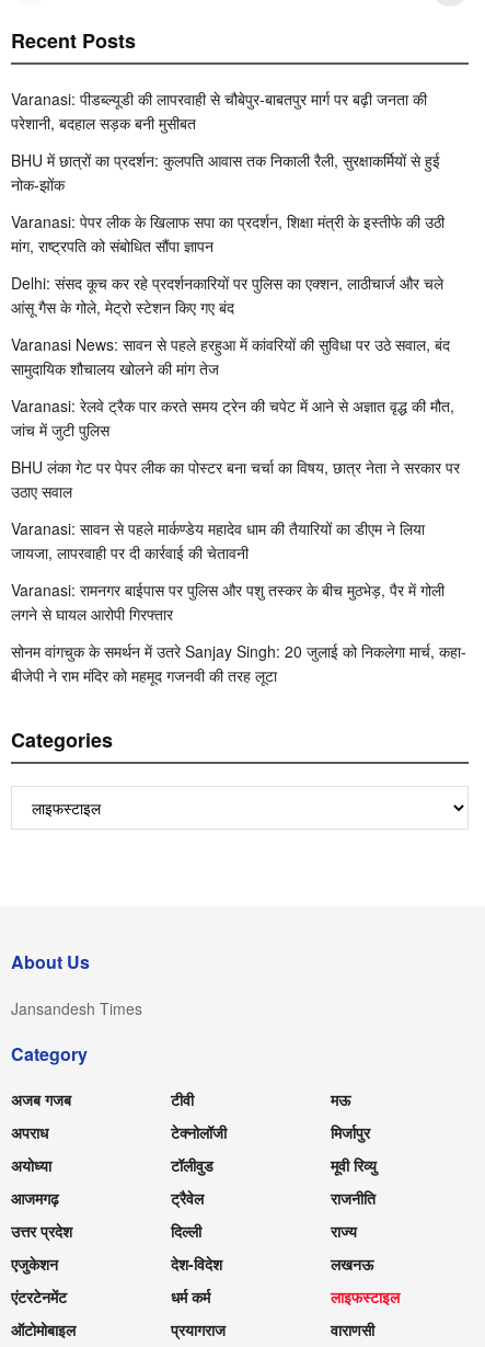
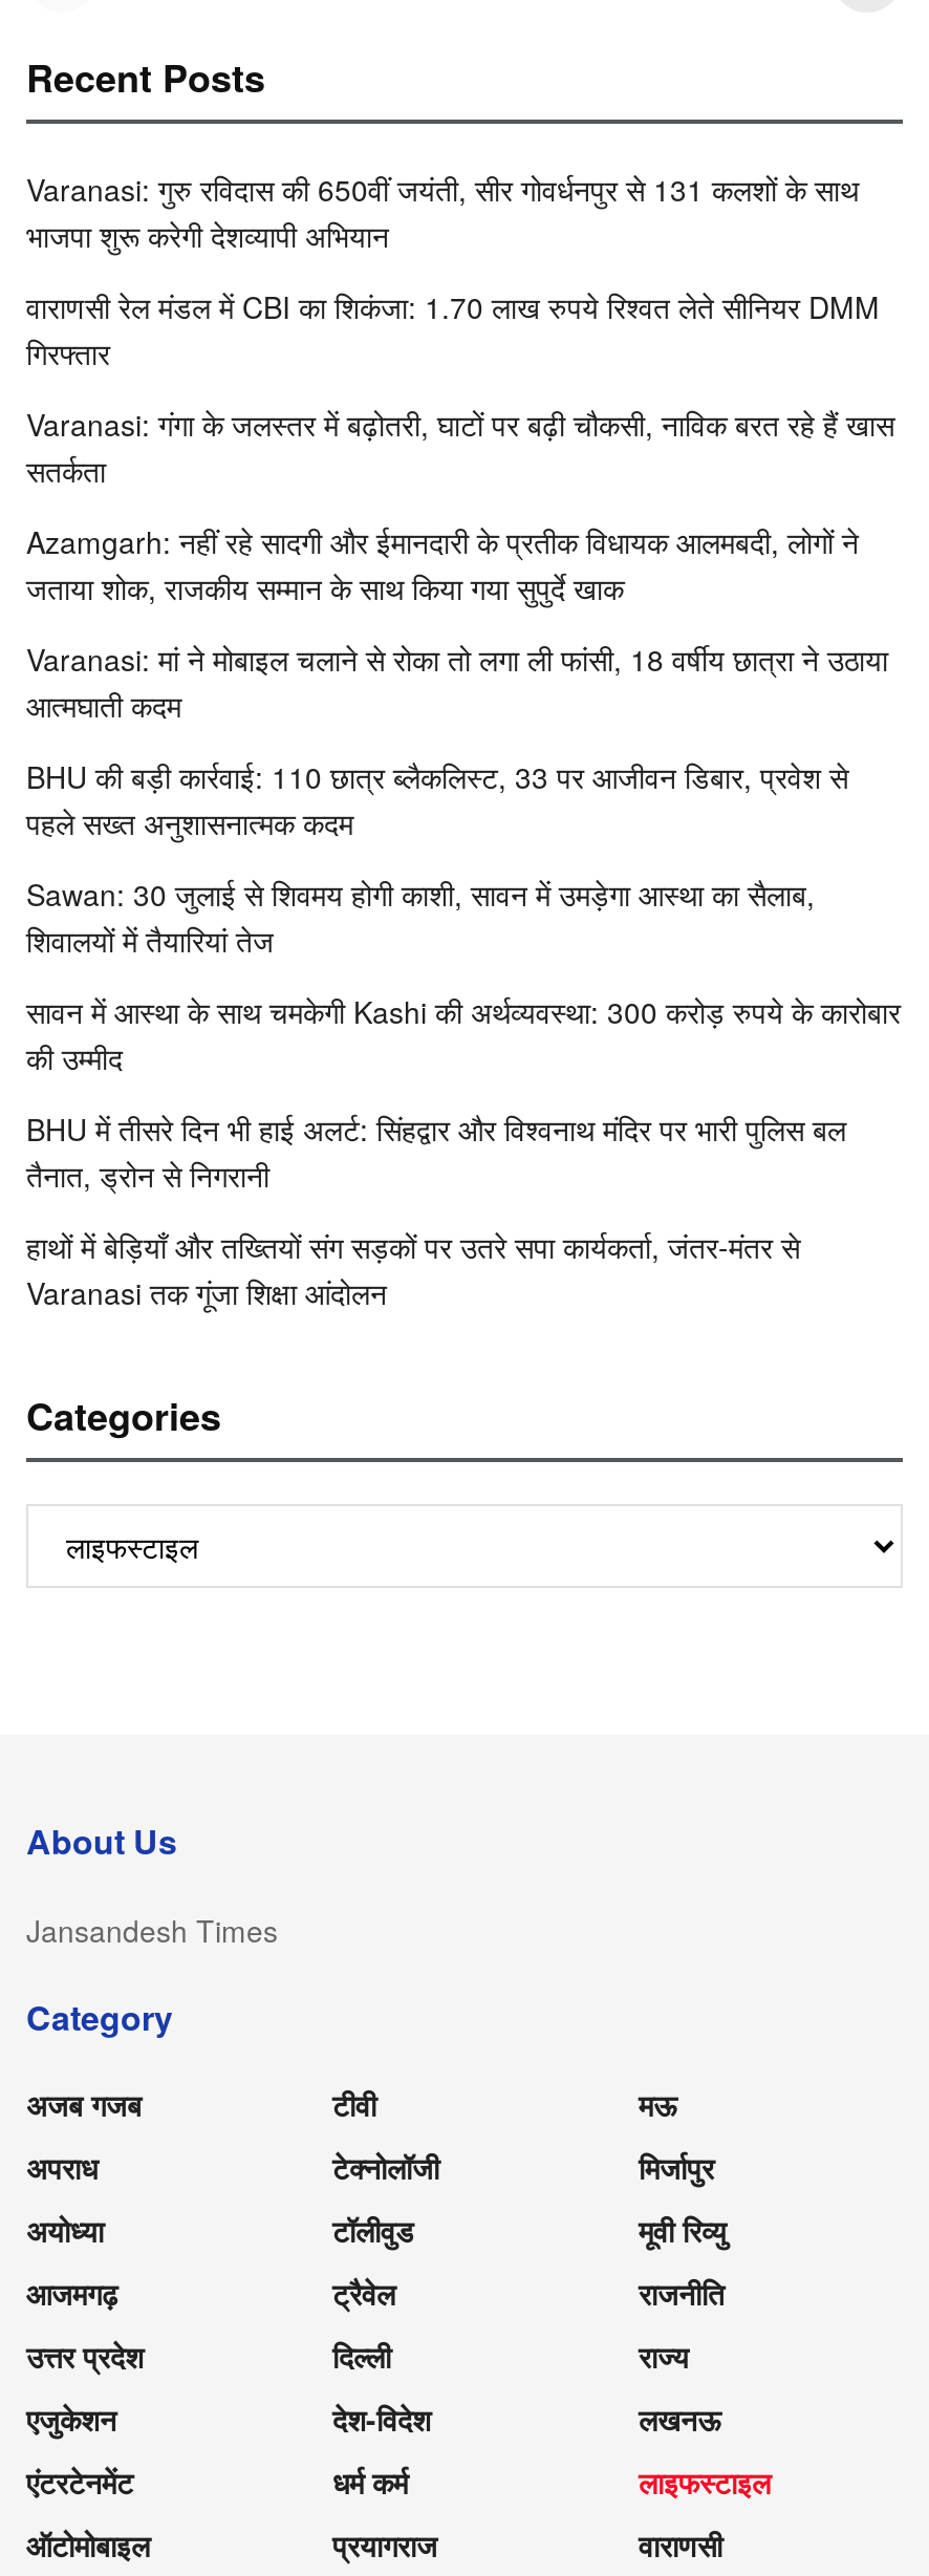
- Varanasi: पीडब्ल्यूडी की लापरवाही से चौबेपुर-बाबतपुर मार्ग पर बढ़ी जनता की
- परेशानी, बदहाल सड़क बनी मुसीबत
+ Varanasi: गुरु रविदास की 650वीं जयंती, सीर गोवर्धनपुर से 131 कलशों के साथ
+ भाजपा शुरू करेगी देशव्यापी अभियान

- BHU में छात्रों का प्रदर्शन: कुलपति आवास तक निकाली रैली, सुरक्षाकर्मियों से हुई
- नोक-झोंक
+ वाराणसी रेल मंडल में CBI का शिकंजा: 1.70 लाख रुपये रिश्वत लेते सीनियर DMM
+ गिरफ्तार

- Varanasi: पेपर लीक के खिलाफ सपा का प्रदर्शन, शिक्षा मंत्री के इस्तीफे की उठी
- मांग, राष्ट्रपति को संबोधित सौंपा ज्ञापन
+ Varanasi: गंगा के जलस्तर में बढ़ोतरी, घाटों पर बढ़ी चौकसी, नाविक बरत रहे हैं खास
+ सतर्कता

- Delhi: संसद कूच कर रहे प्रदर्शनकारियों पर पुलिस का एक्शन, लाठीचार्ज और चले
- आंसू गैस के गोले, मेट्रो स्टेशन किए गए बंद
+ Azamgarh: नहीं रहे सादगी और ईमानदारी के प्रतीक विधायक आलमबदी, लोगों ने
+ जताया शोक, राजकीय सम्मान के साथ किया गया सुपुर्दे खाक

- Varanasi News: सावन से पहले हरहुआ में कांवरियों की सुविधा पर उठे सवाल, बंद
- सामुदायिक शौचालय खोलने की मांग तेज
+ Varanasi: मां ने मोबाइल चलाने से रोका तो लगा ली फांसी, 18 वर्षीय छात्रा ने उठाया
+ आत्मघाती कदम

- Varanasi: रेलवे ट्रैक पार करते समय ट्रेन की चपेट में आने से अज्ञात वृद्ध की मौत,
- जांच में जुटी पुलिस
+ BHU की बड़ी कार्रवाई: 110 छात्र ब्लैकलिस्ट, 33 पर आजीवन डिबार, प्रवेश से
+ पहले सख्त अनुशासनात्मक कदम

- BHU लंका गेट पर पेपर लीक का पोस्टर बना चर्चा का विषय, छात्र नेता ने सरकार पर
- उठाए सवाल
+ Sawan: 30 जुलाई से शिवमय होगी काशी, सावन में उमड़ेगा आस्था का सैलाब,
+ शिवालयों में तैयारियां तेज

- Varanasi: सावन से पहले मार्कण्डेय महादेव धाम की तैयारियों का डीएम ने लिया
- जायजा, लापरवाही पर दी कार्रवाई की चेतावनी
+ सावन में आस्था के साथ चमकेगी Kashi की अर्थव्यवस्था: 300 करोड़ रुपये के कारोबार
+ की उम्मीद

- Varanasi: रामनगर बाईपास पर पुलिस और पशु तस्कर के बीच मुठभेड़, पैर में गोली
- लगने से घायल आरोपी गिरफ्तार
+ BHU में तीसरे दिन भी हाई अलर्ट: सिंहद्वार और विश्वनाथ मंदिर पर भारी पुलिस बल
+ तैनात, ड्रोन से निगरानी

- सोनम वांगचुक के समर्थन में उतरे Sanjay Singh: 20 जुलाई को निकलेगा मार्च, कहा-
- बीजेपी ने राम मंदिर को महमूद गजनवी की तरह लूटा
+ हाथों में बेड़ियाँ और तख्तियों संग सड़कों पर उतरे सपा कार्यकर्ता, जंतर-मंतर से
+ Varanasi तक गूंजा शिक्षा आंदोलन
